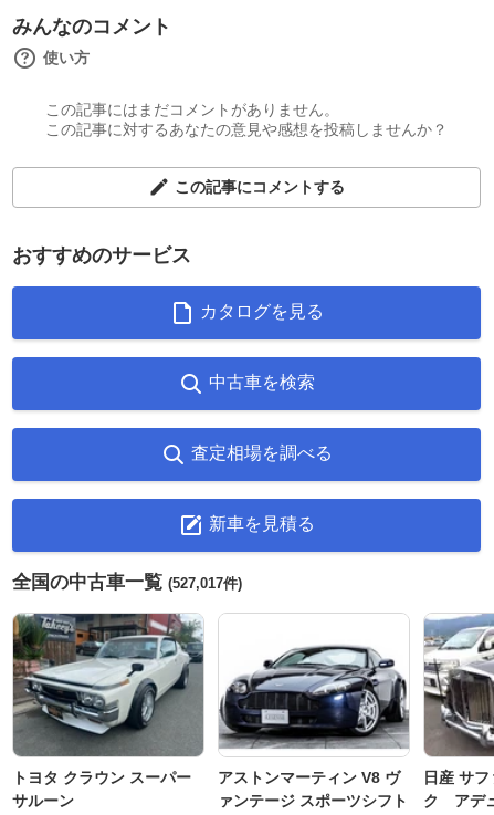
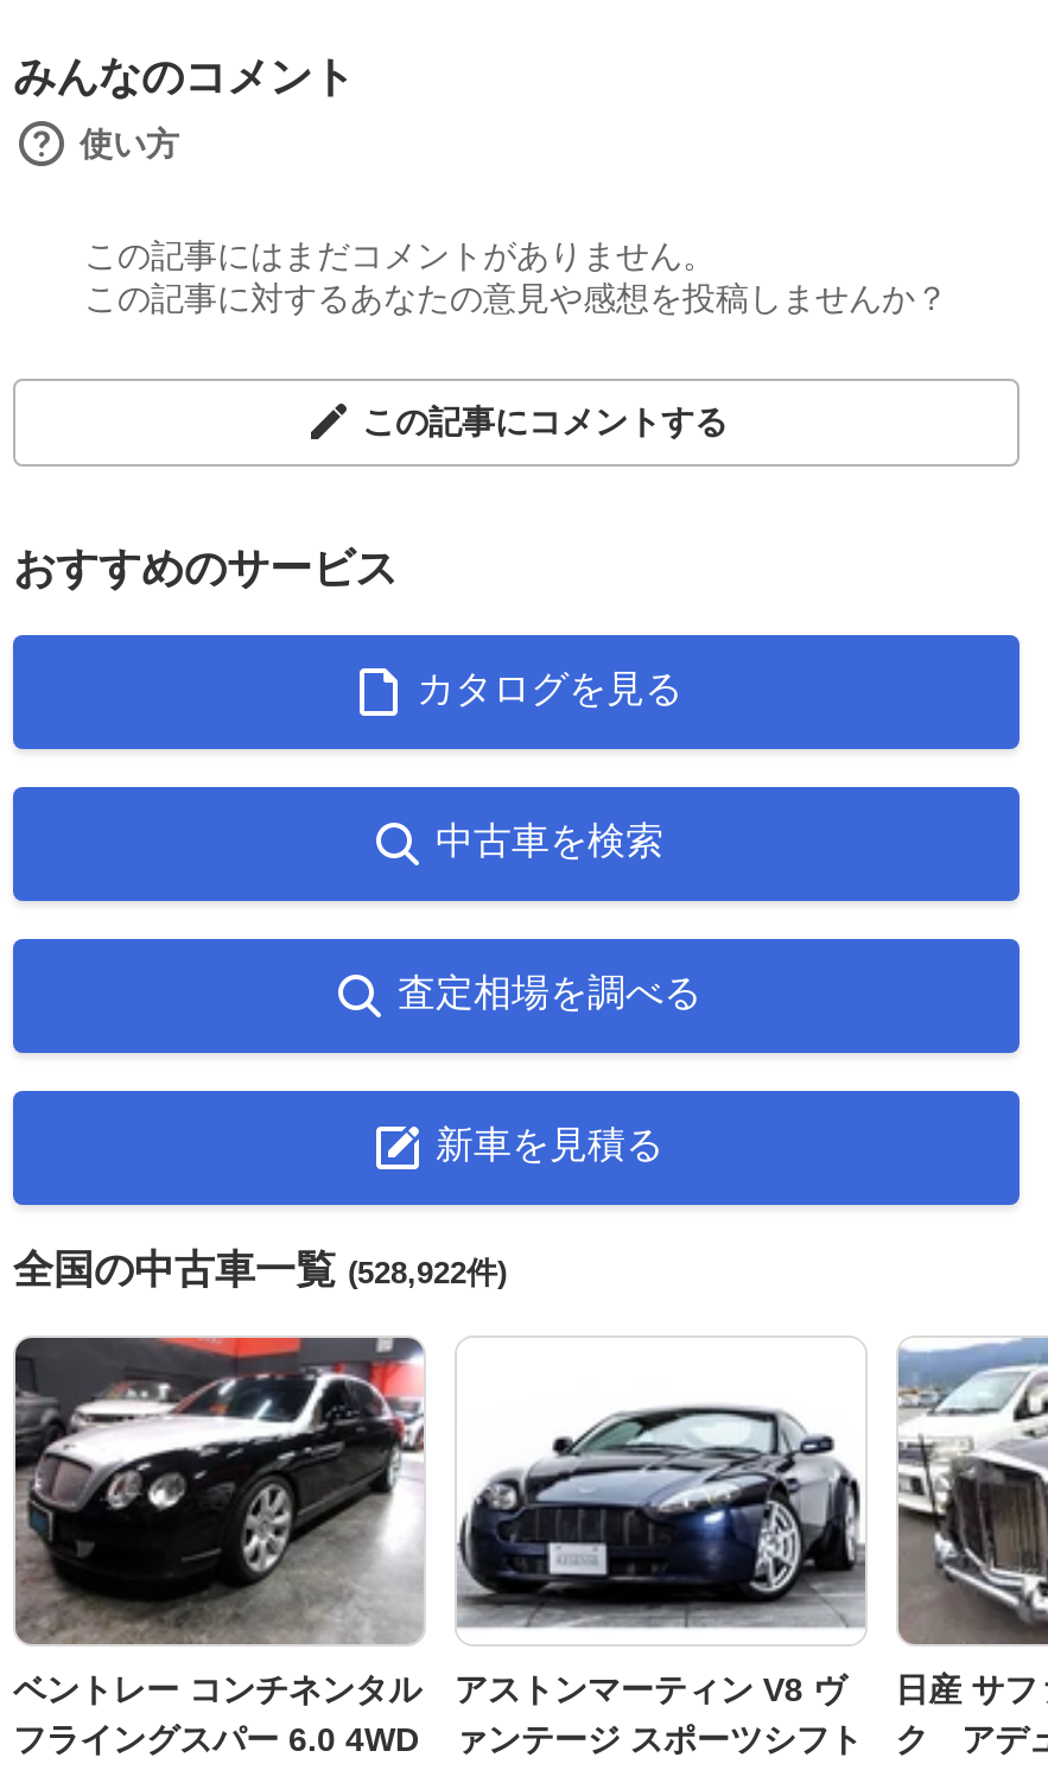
- 全国の中古車一覧(527,017件)
+ 全国の中古車一覧(528,922件)

- [image]
- トヨタ クラウン スーパー
- サルーン
+ [image]
+ ベントレー コンチネンタル
+ フライングスパー 6.0 4WD
